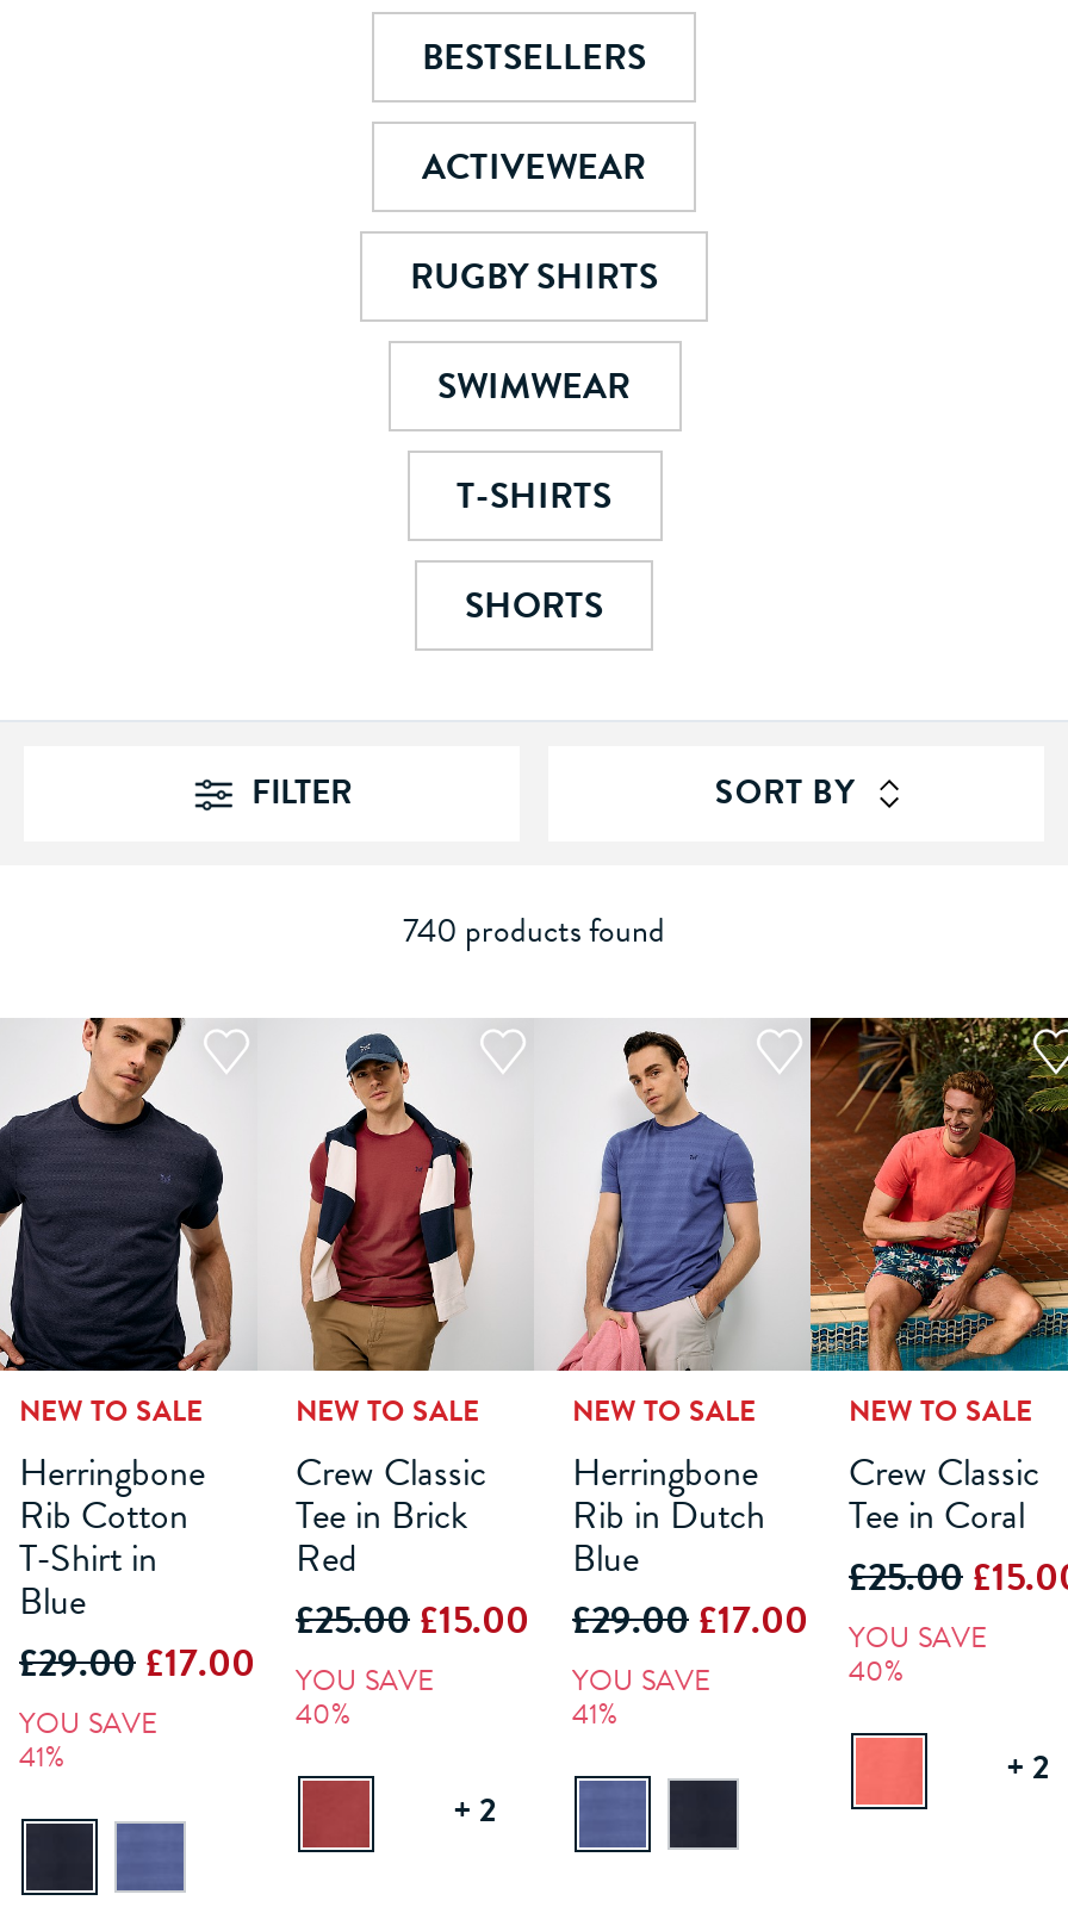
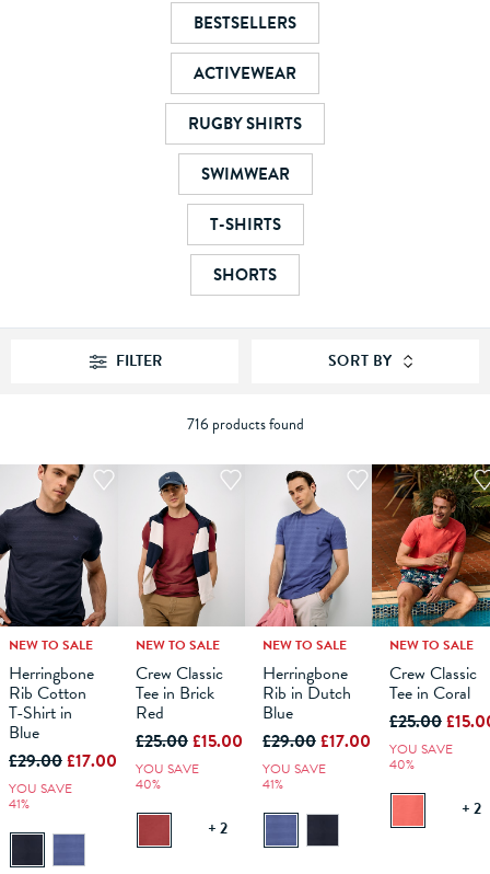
- 740 products found
+ 716 products found
